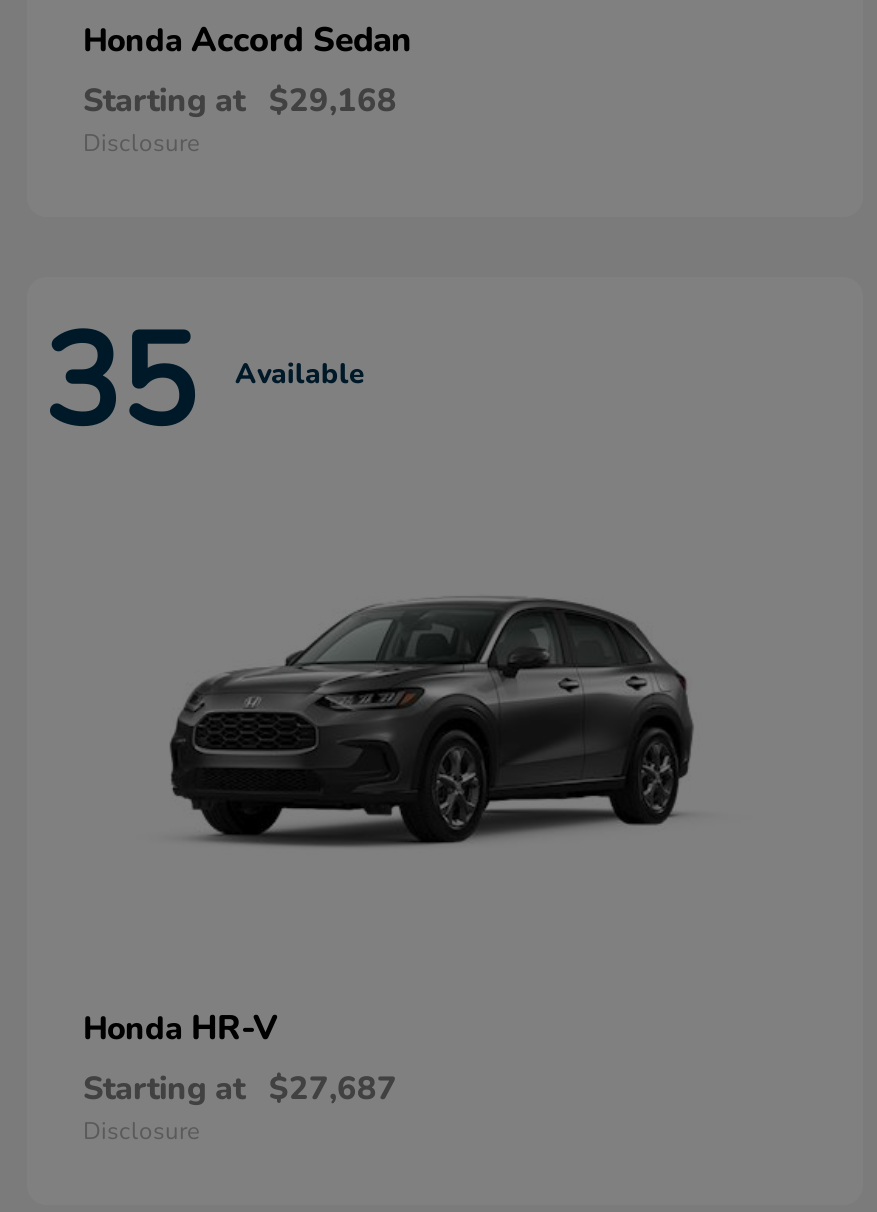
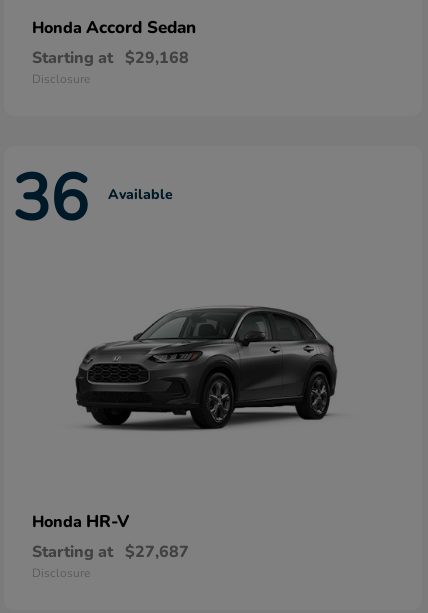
- 35 Available
+ 36 Available
